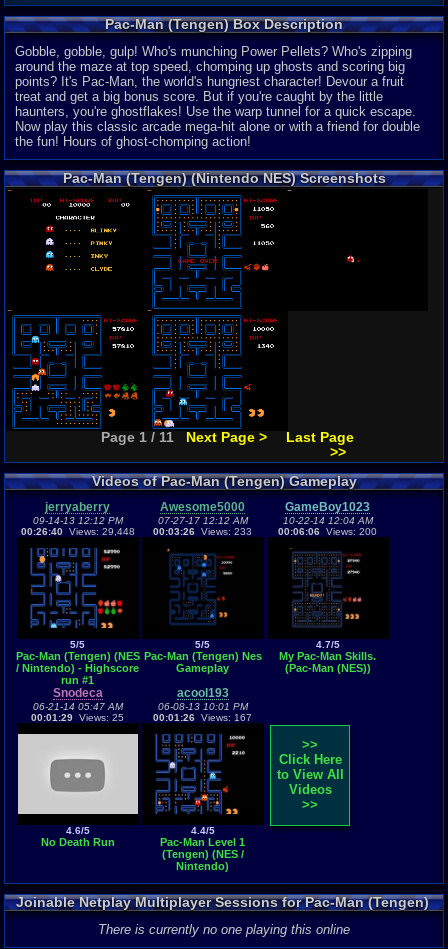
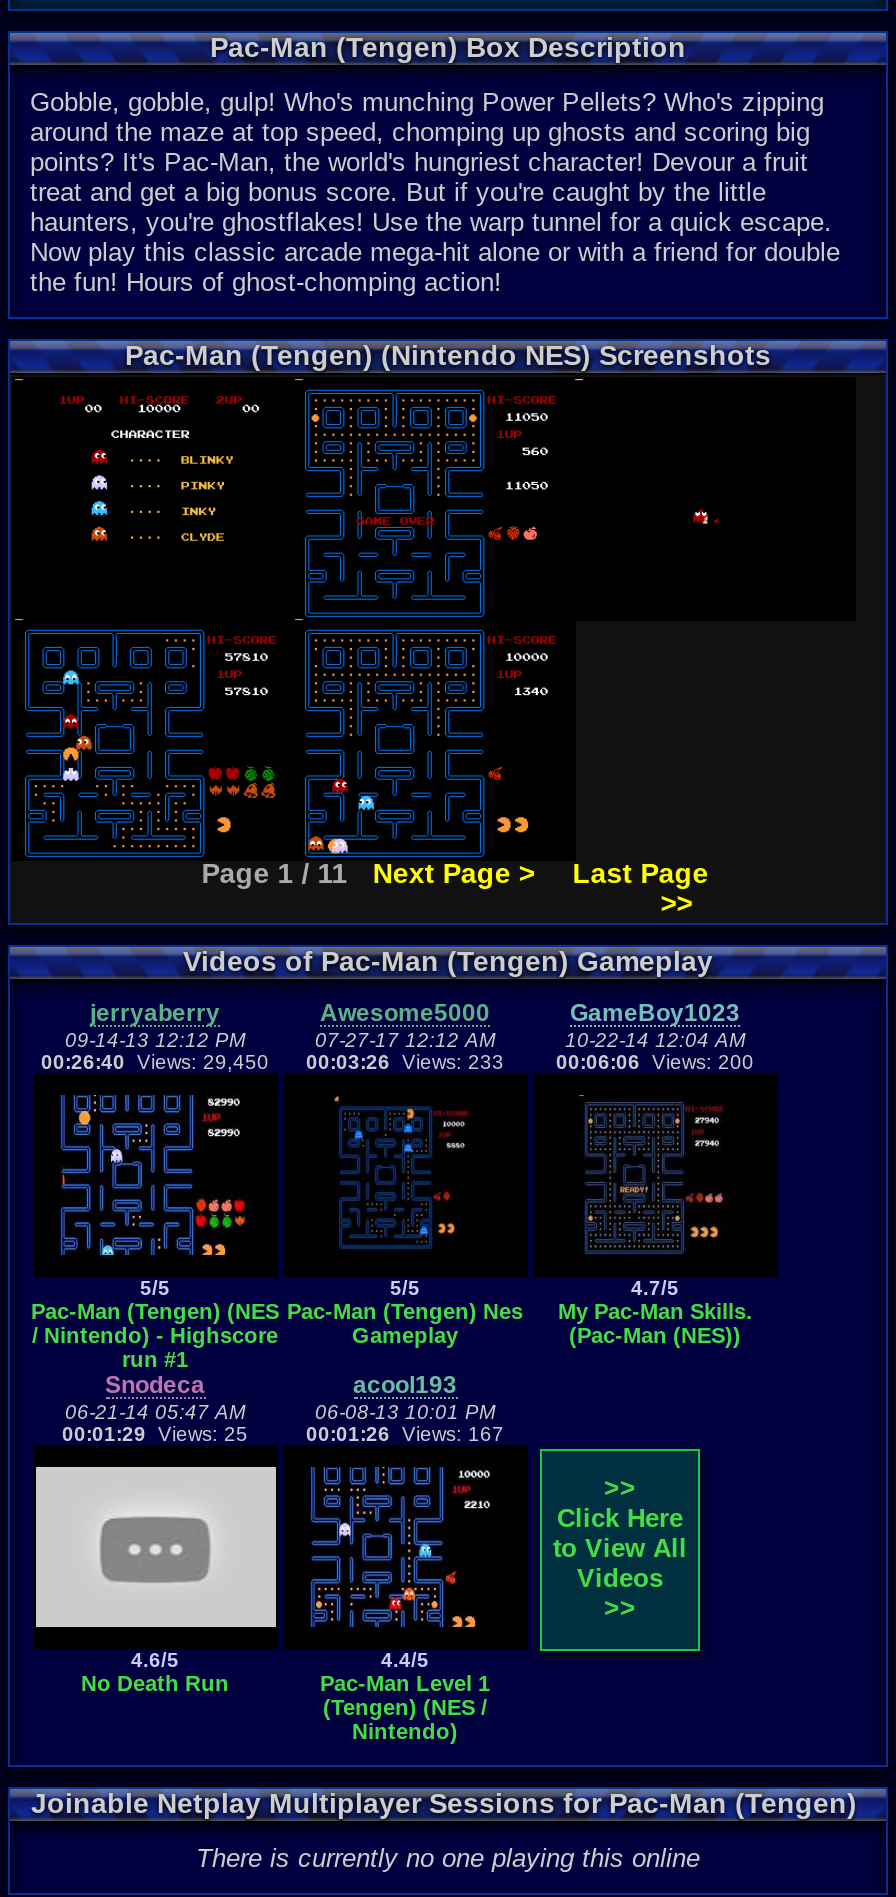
- 00:26:40 Views: 29,448 00:03:26 Views: 233
+ 00:26:40 Views: 29,450 00:03:26 Views: 233
